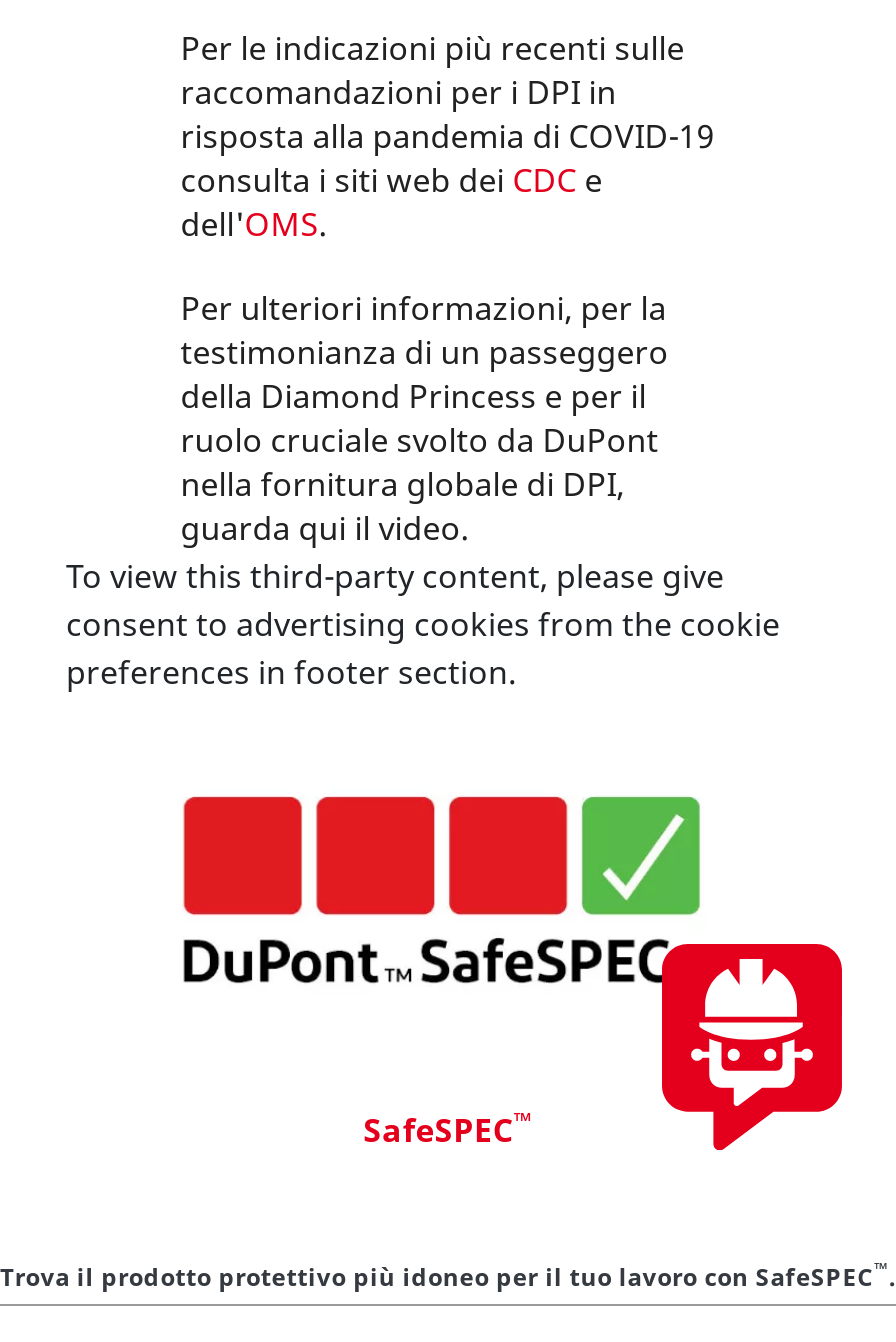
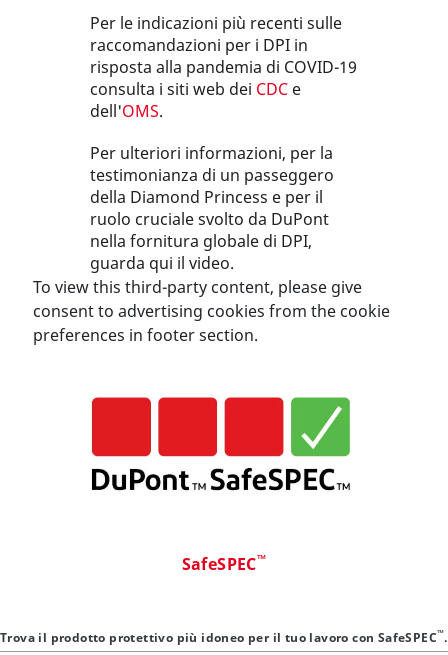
- [image]
